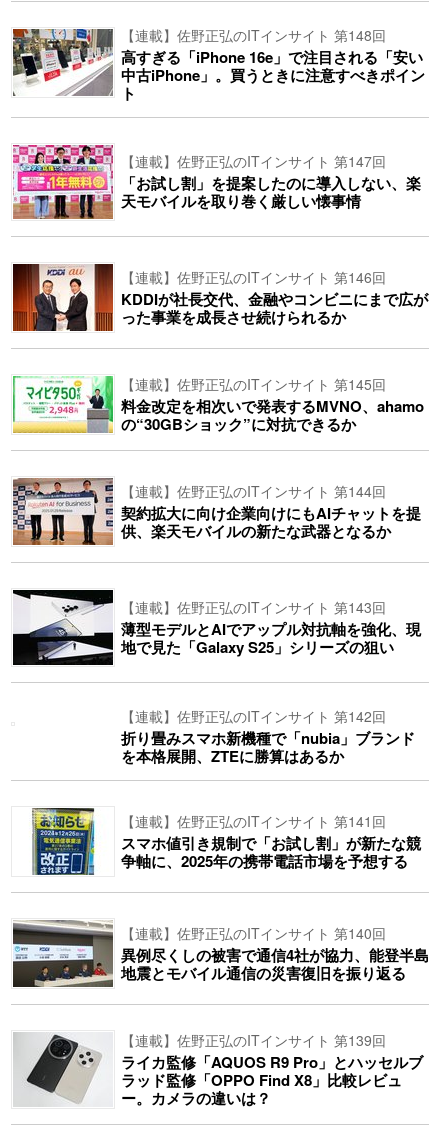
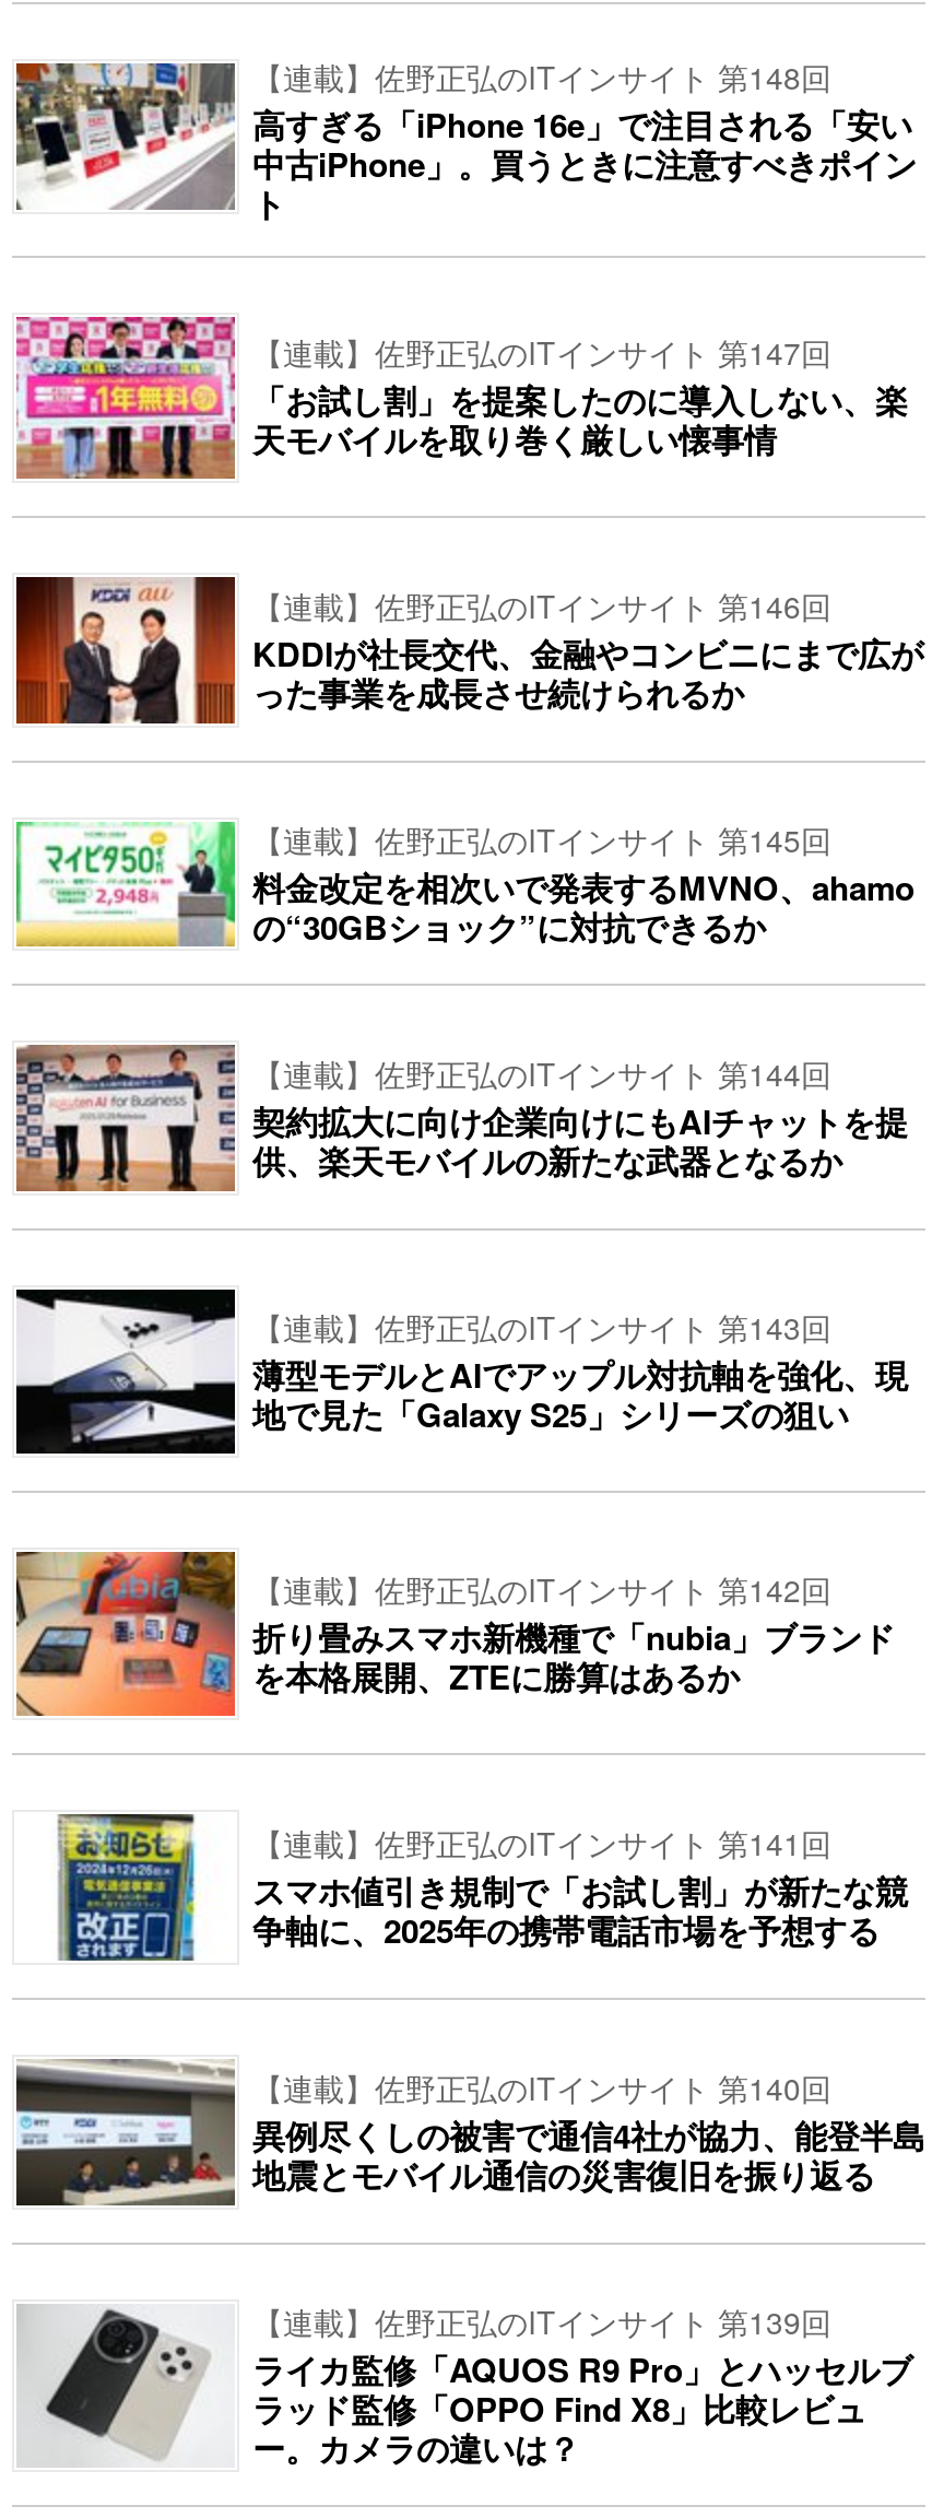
+ [image]
